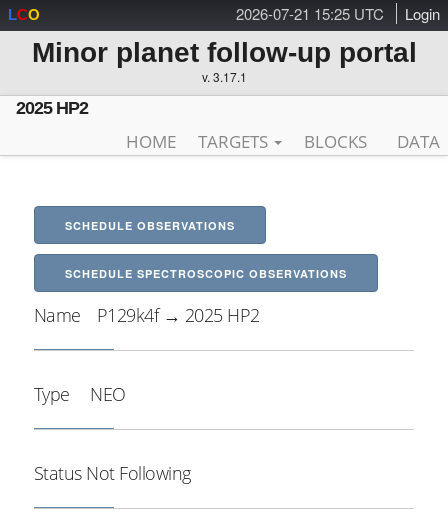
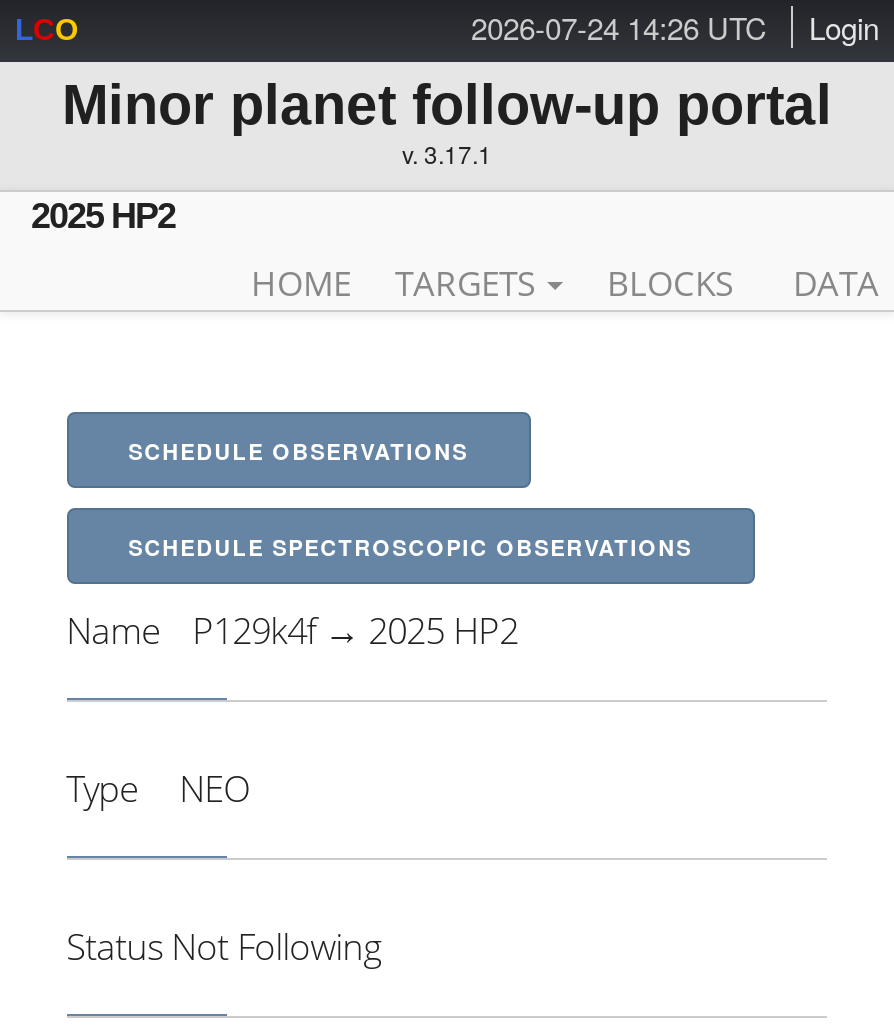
- 2026-07-21 15:25 UTC Login
+ 2026-07-24 14:26 UTC Login
